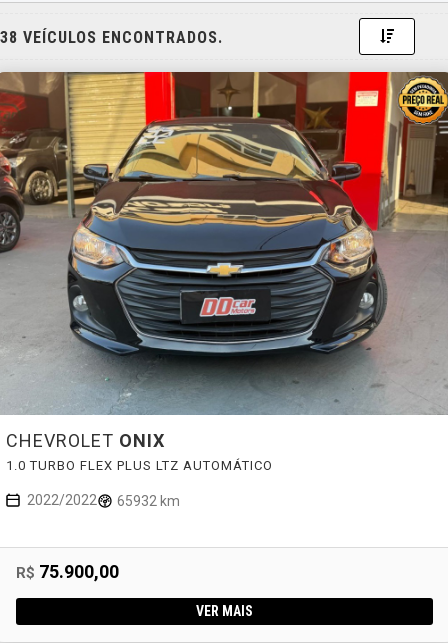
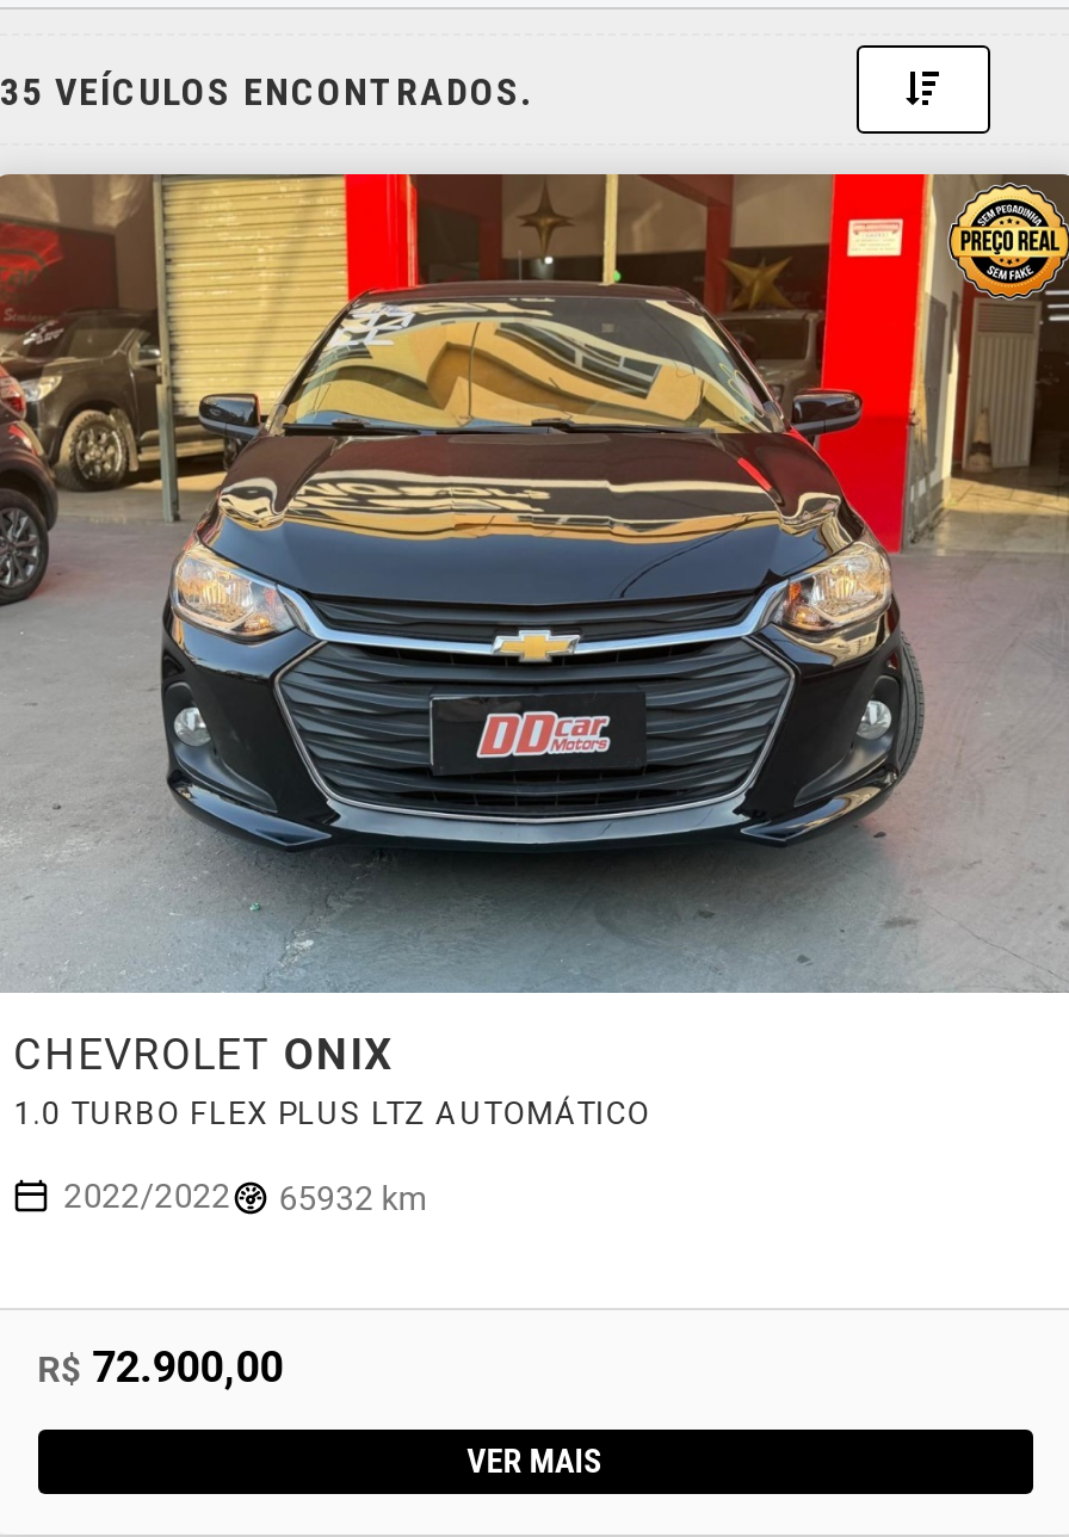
- 38 VEÍCULOS ENCONTRADOS.
+ 35 VEÍCULOS ENCONTRADOS.

- R$75.900,00
+ R$72.900,00
